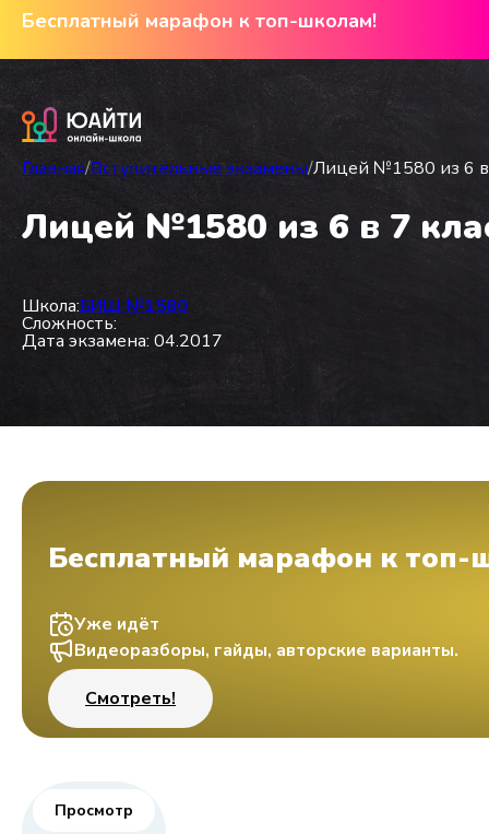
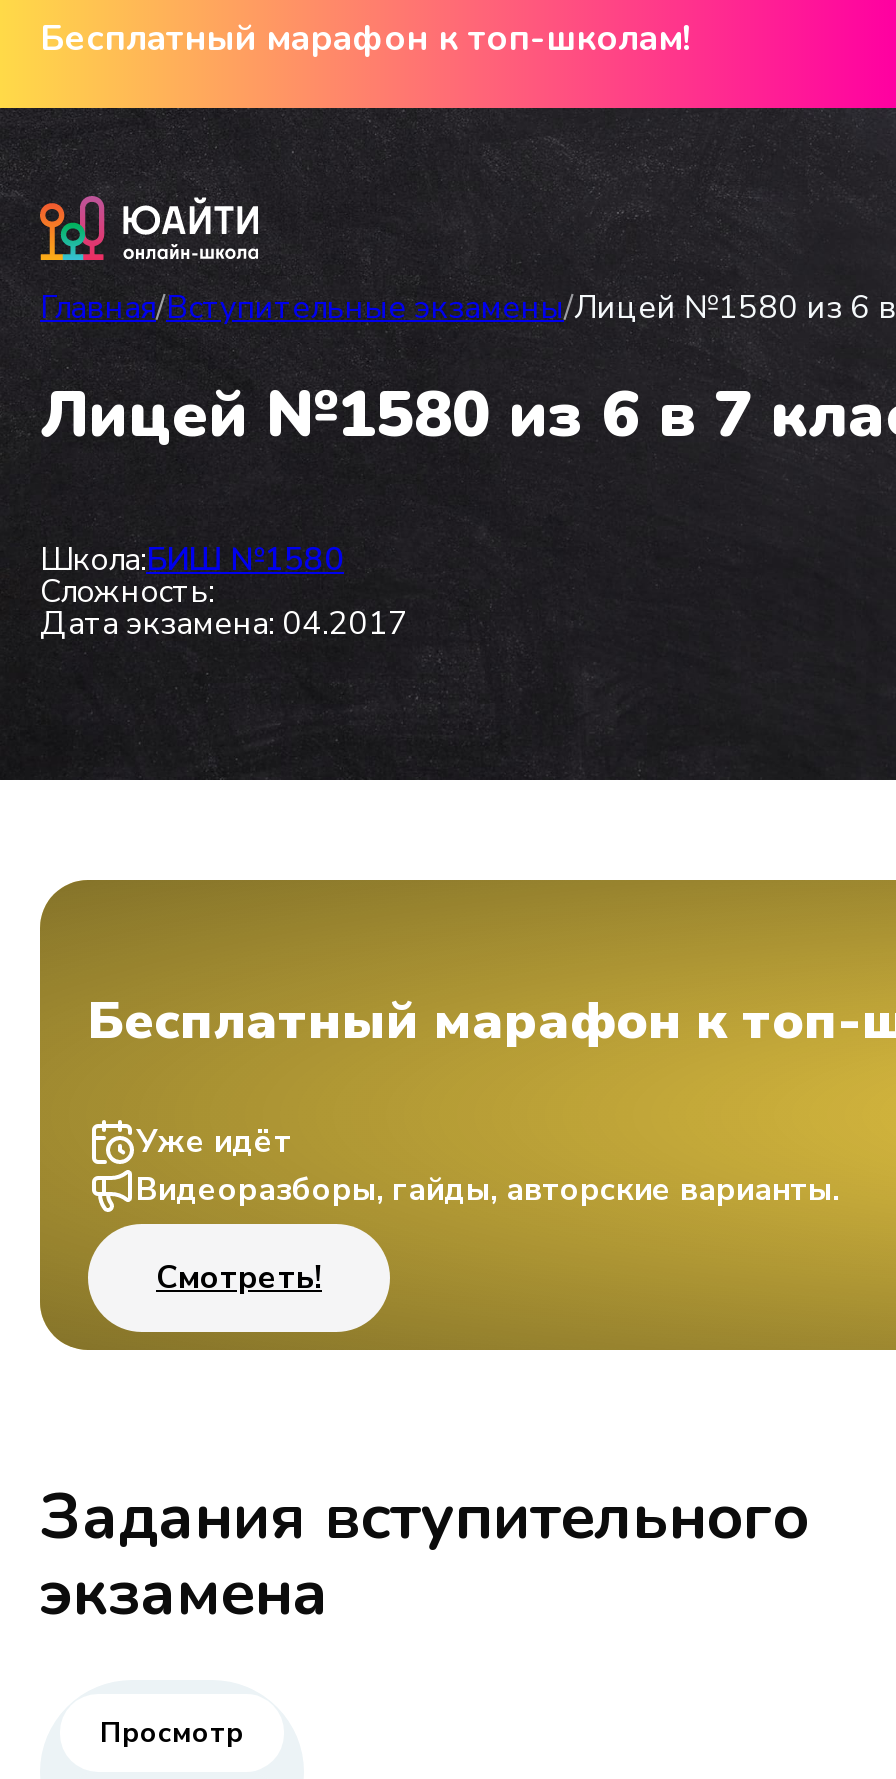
+ Задания вступительного
+ экзамена
